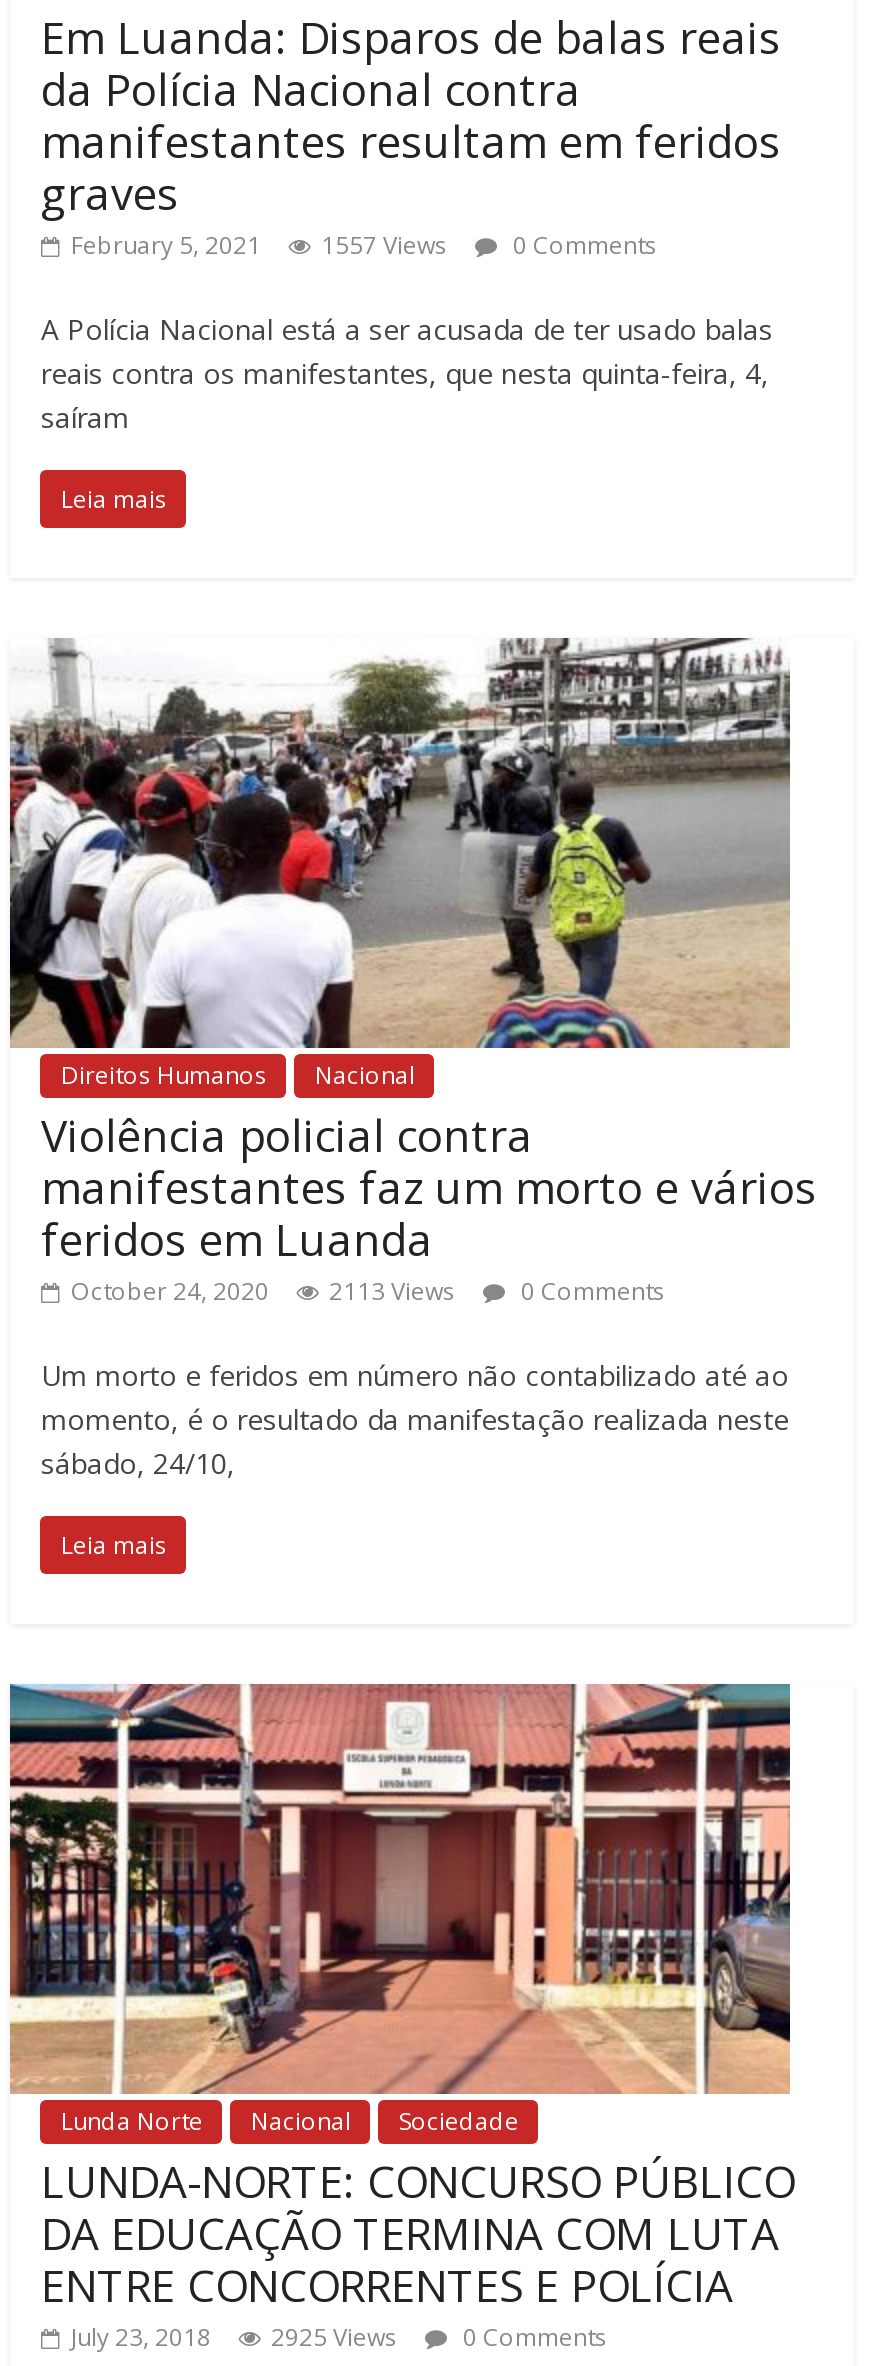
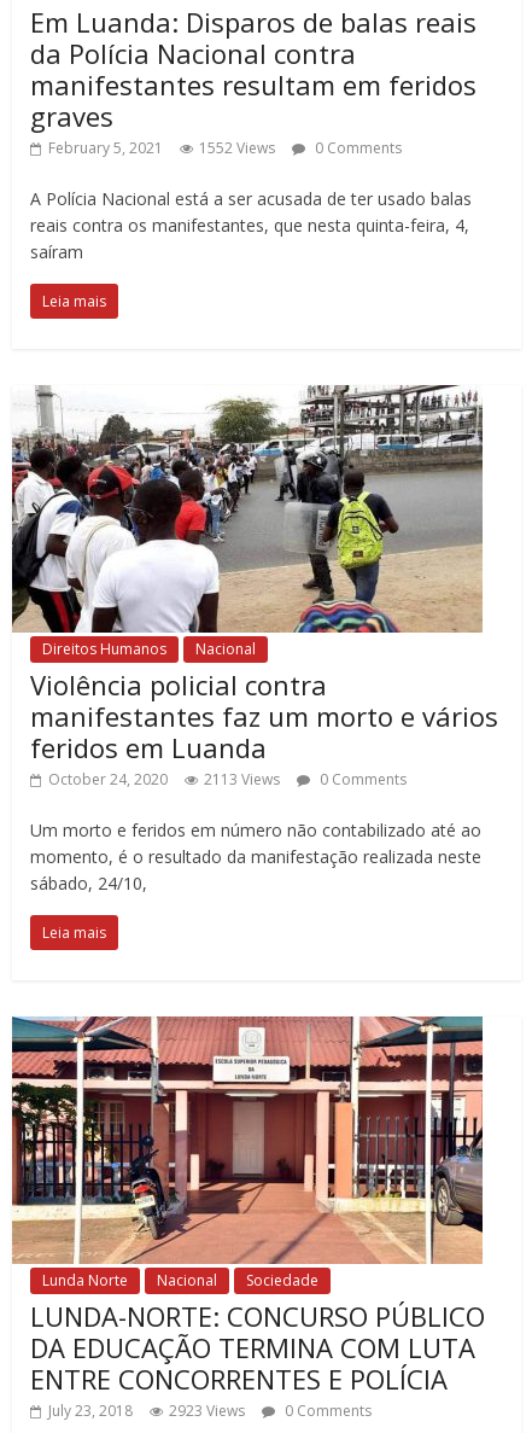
- February 5, 2021 1557 Views 0 Comments
+ February 5, 2021 1552 Views 0 Comments

- July 23, 2018 2925 Views 0 Comments
+ July 23, 2018 2923 Views 0 Comments
